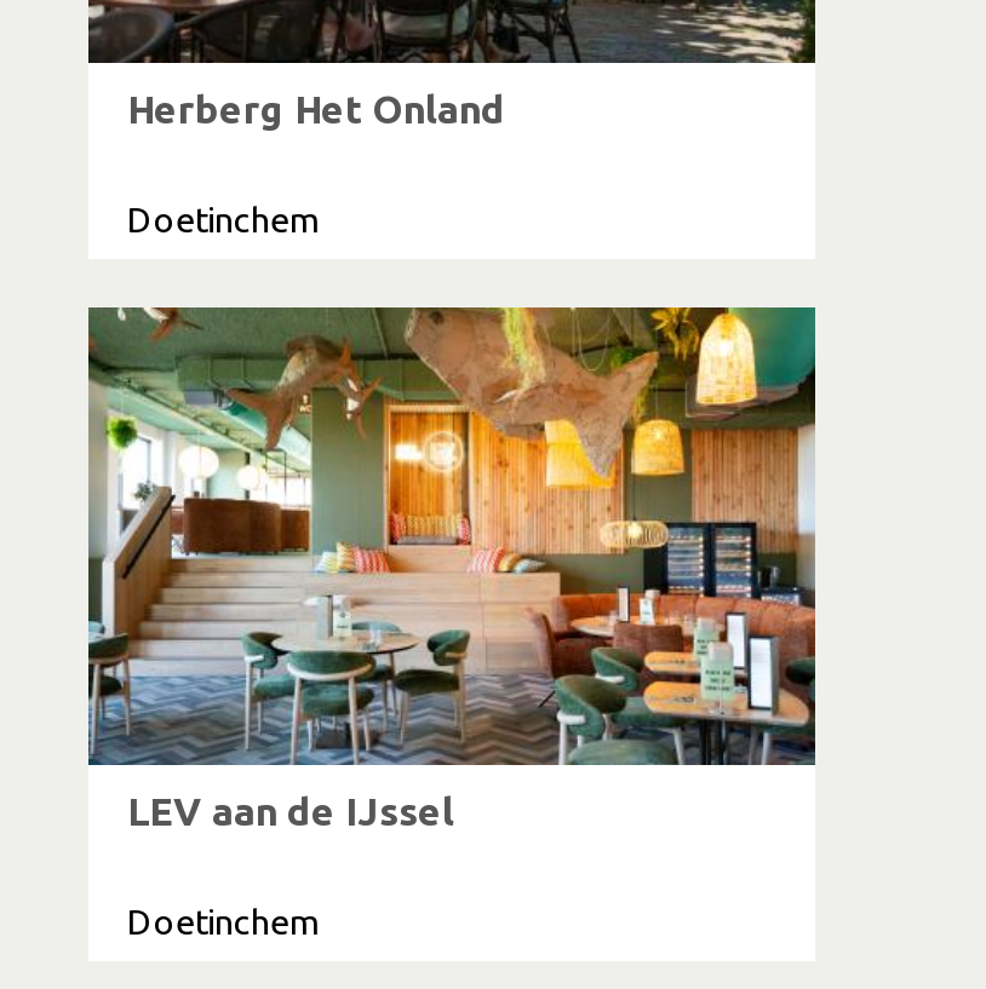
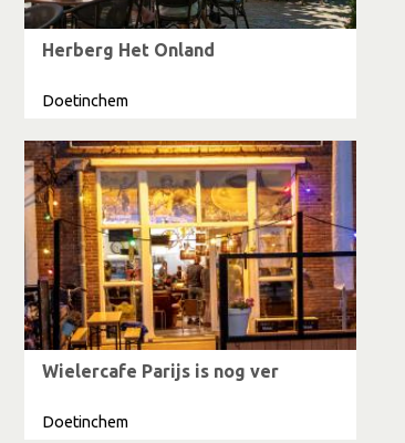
- [image]
- LEV aan de IJssel
+ [image]
+ Wielercafe Parijs is nog ver
